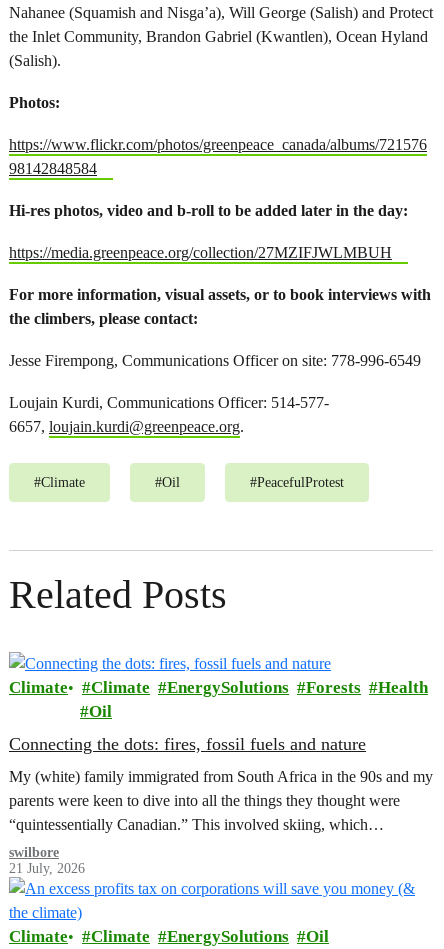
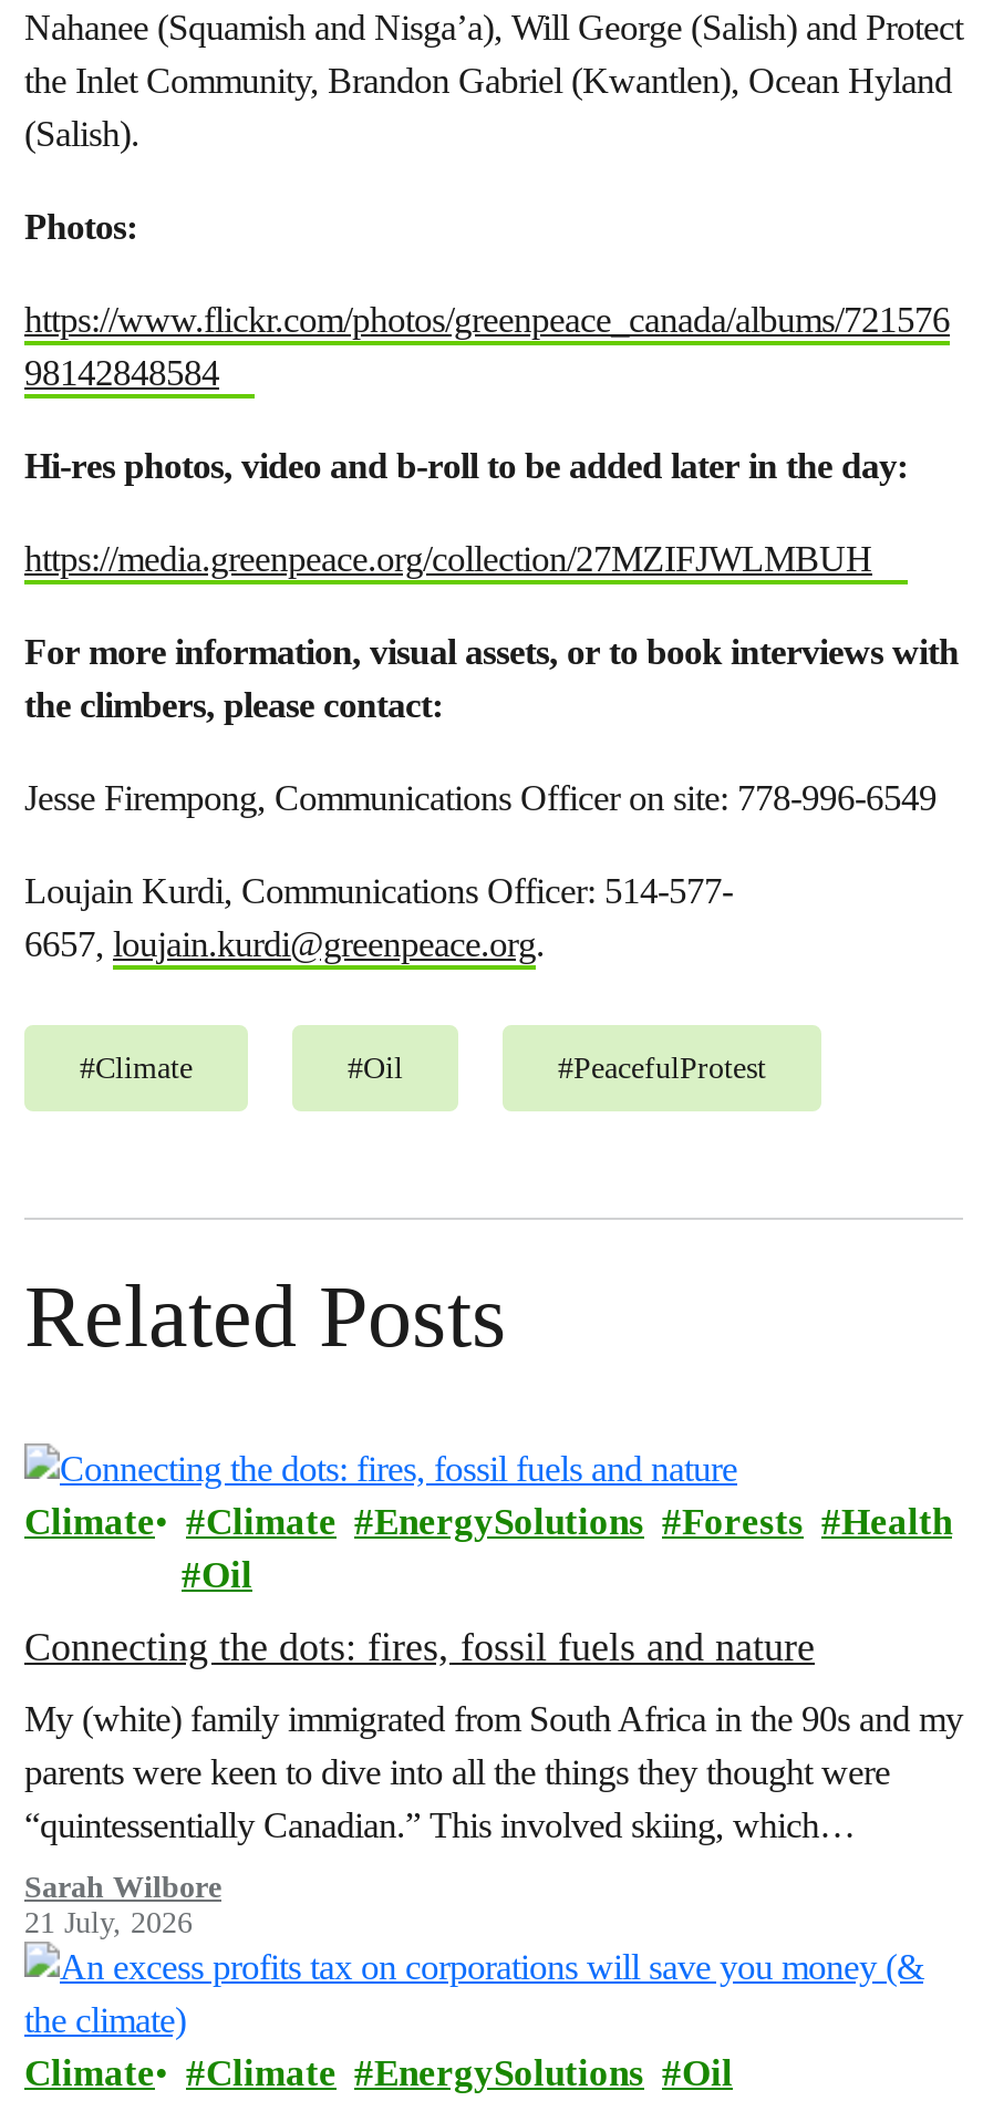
- swilbore
+ Sarah Wilbore
